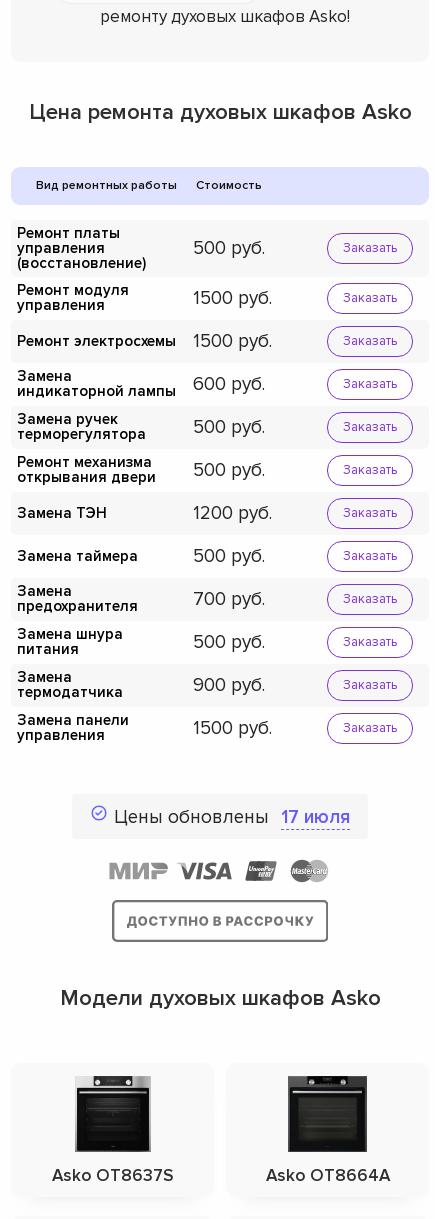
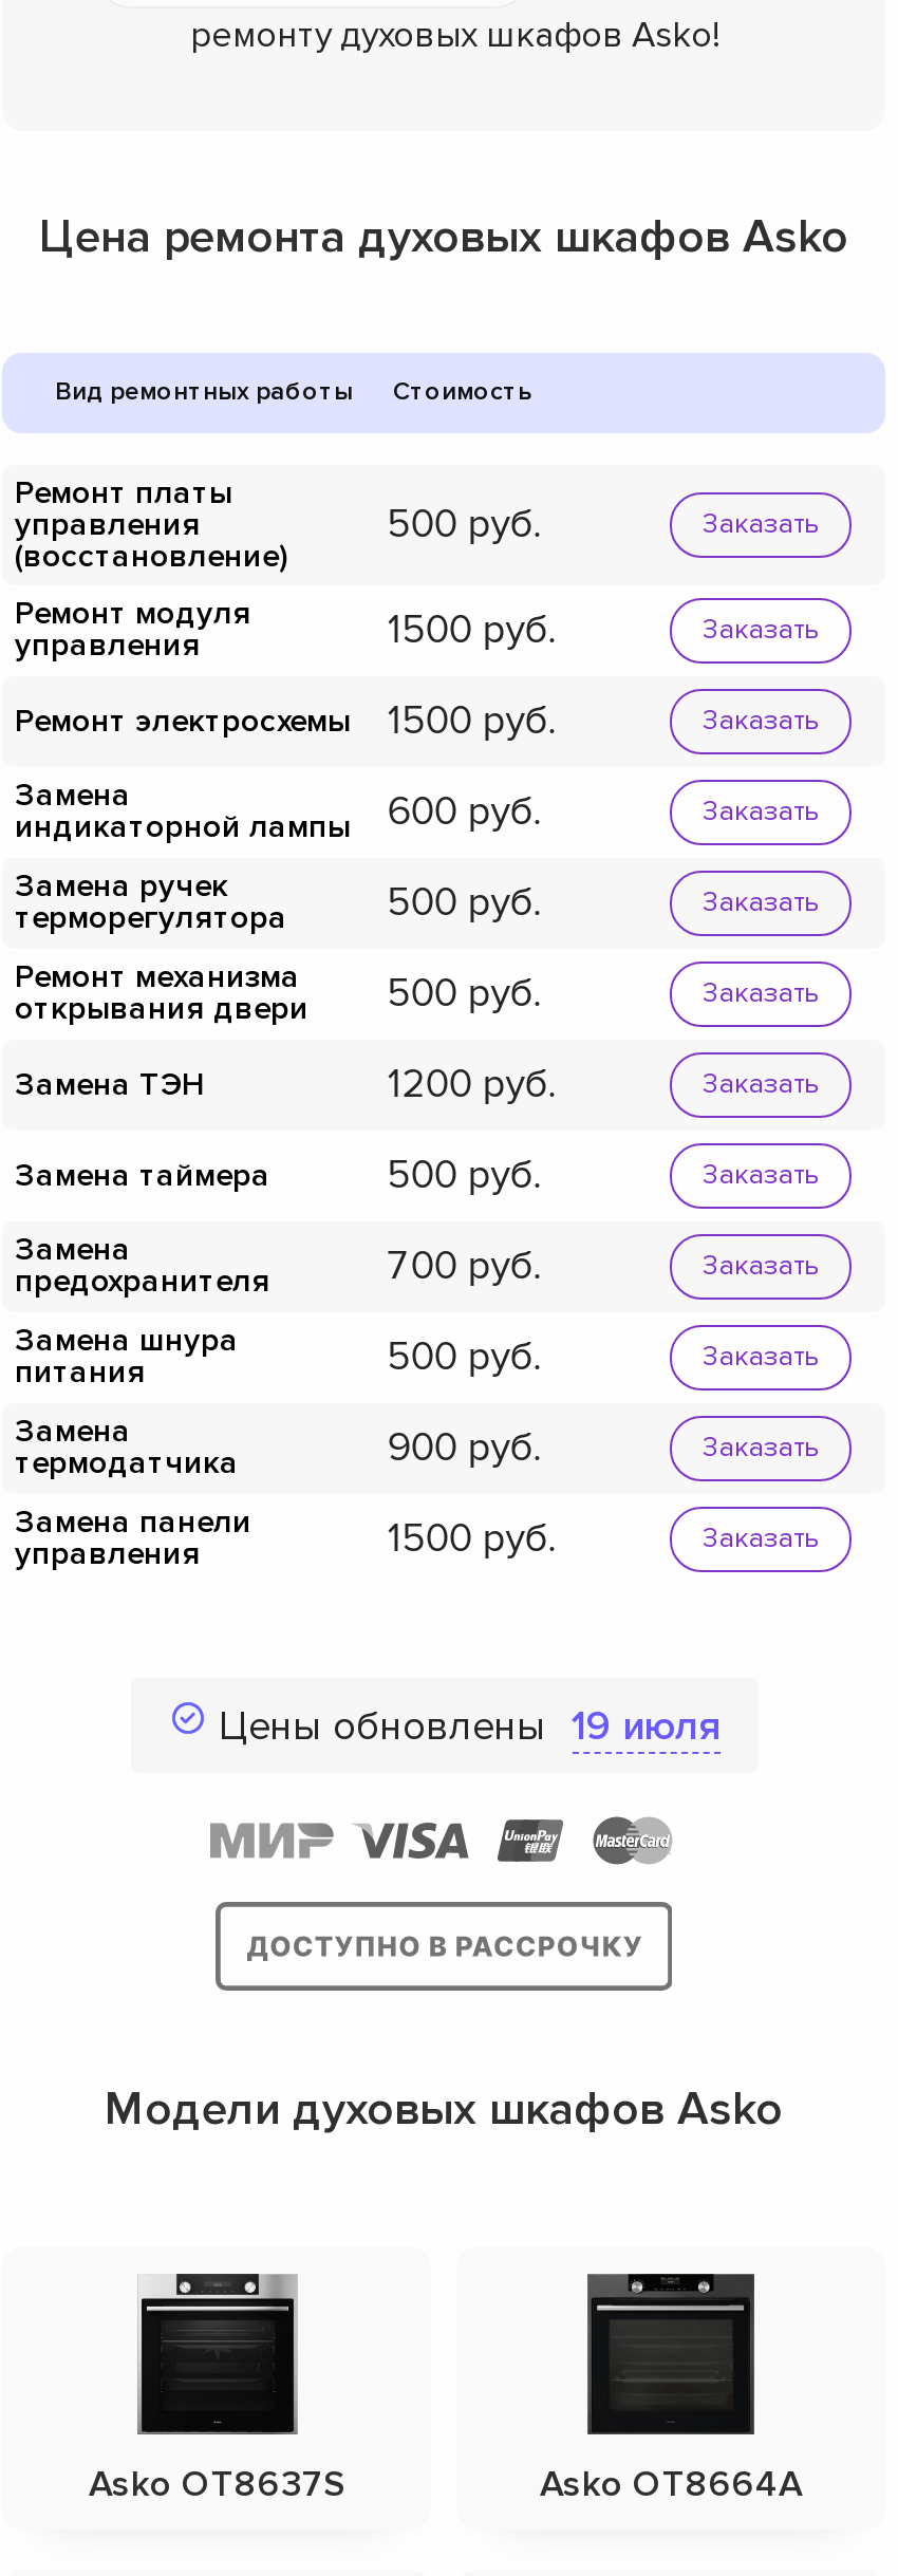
- Цены обновлены 17 июля
+ Цены обновлены 19 июля
